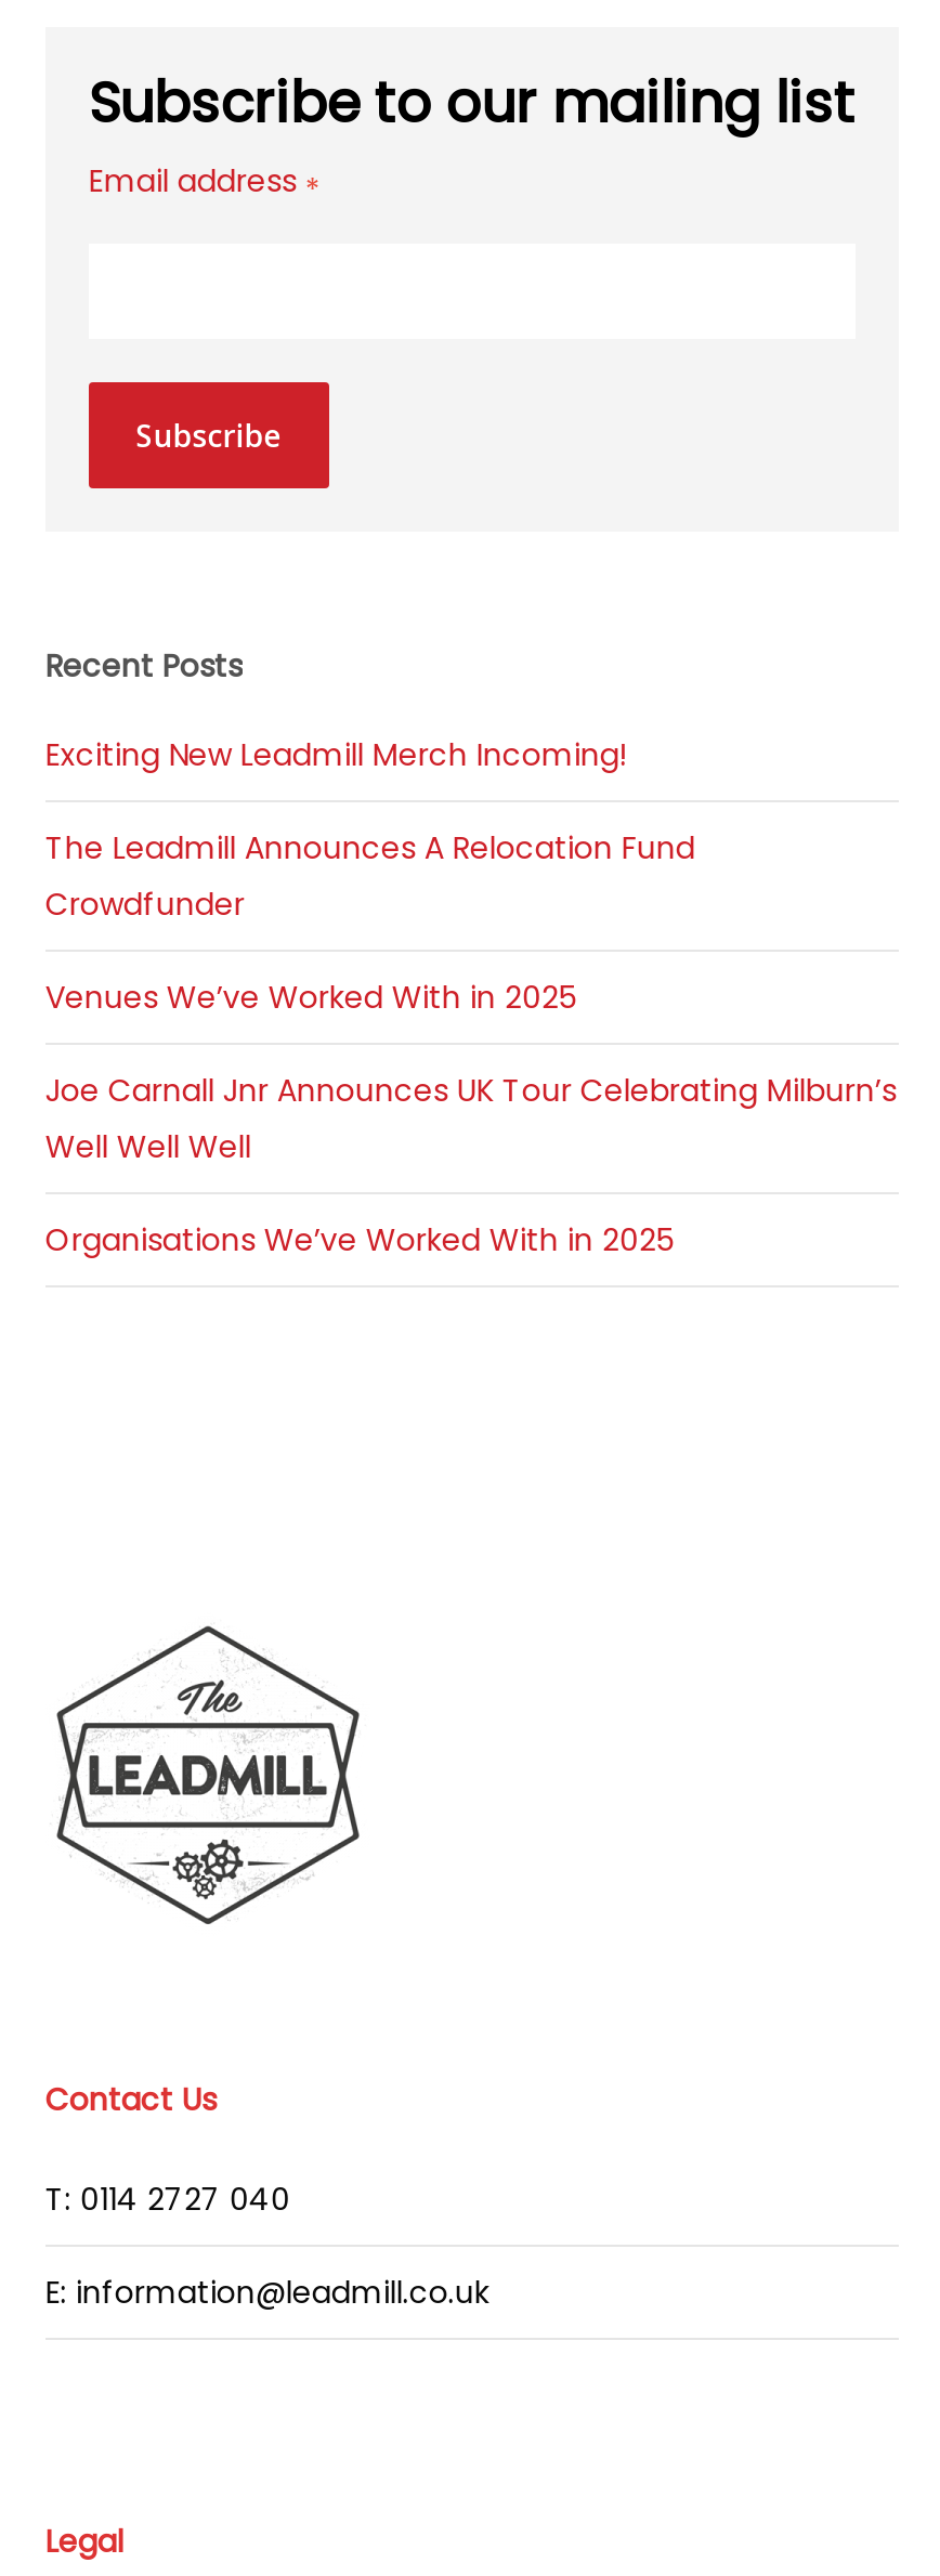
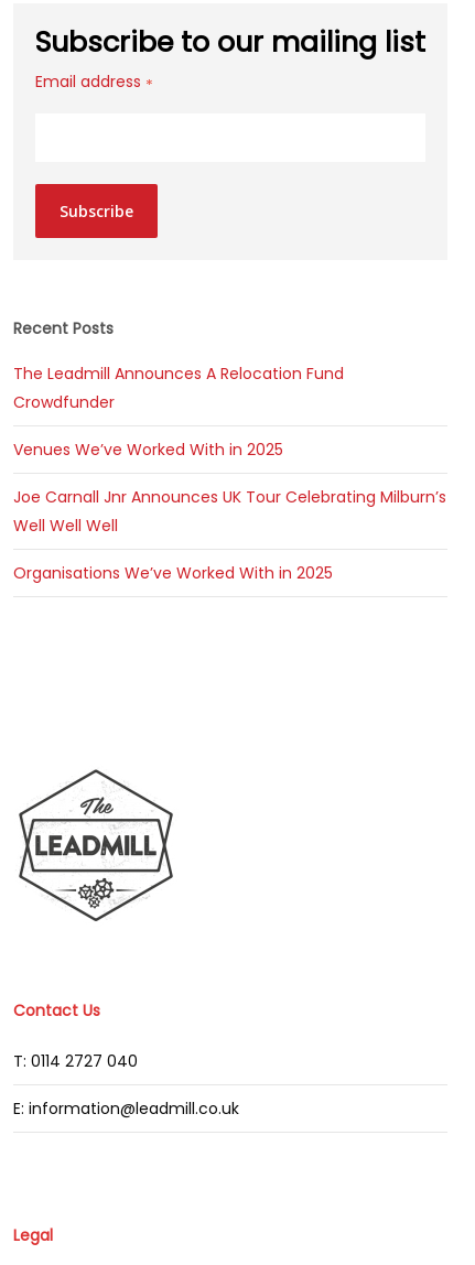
- Exciting New Leadmill Merch Incoming!
